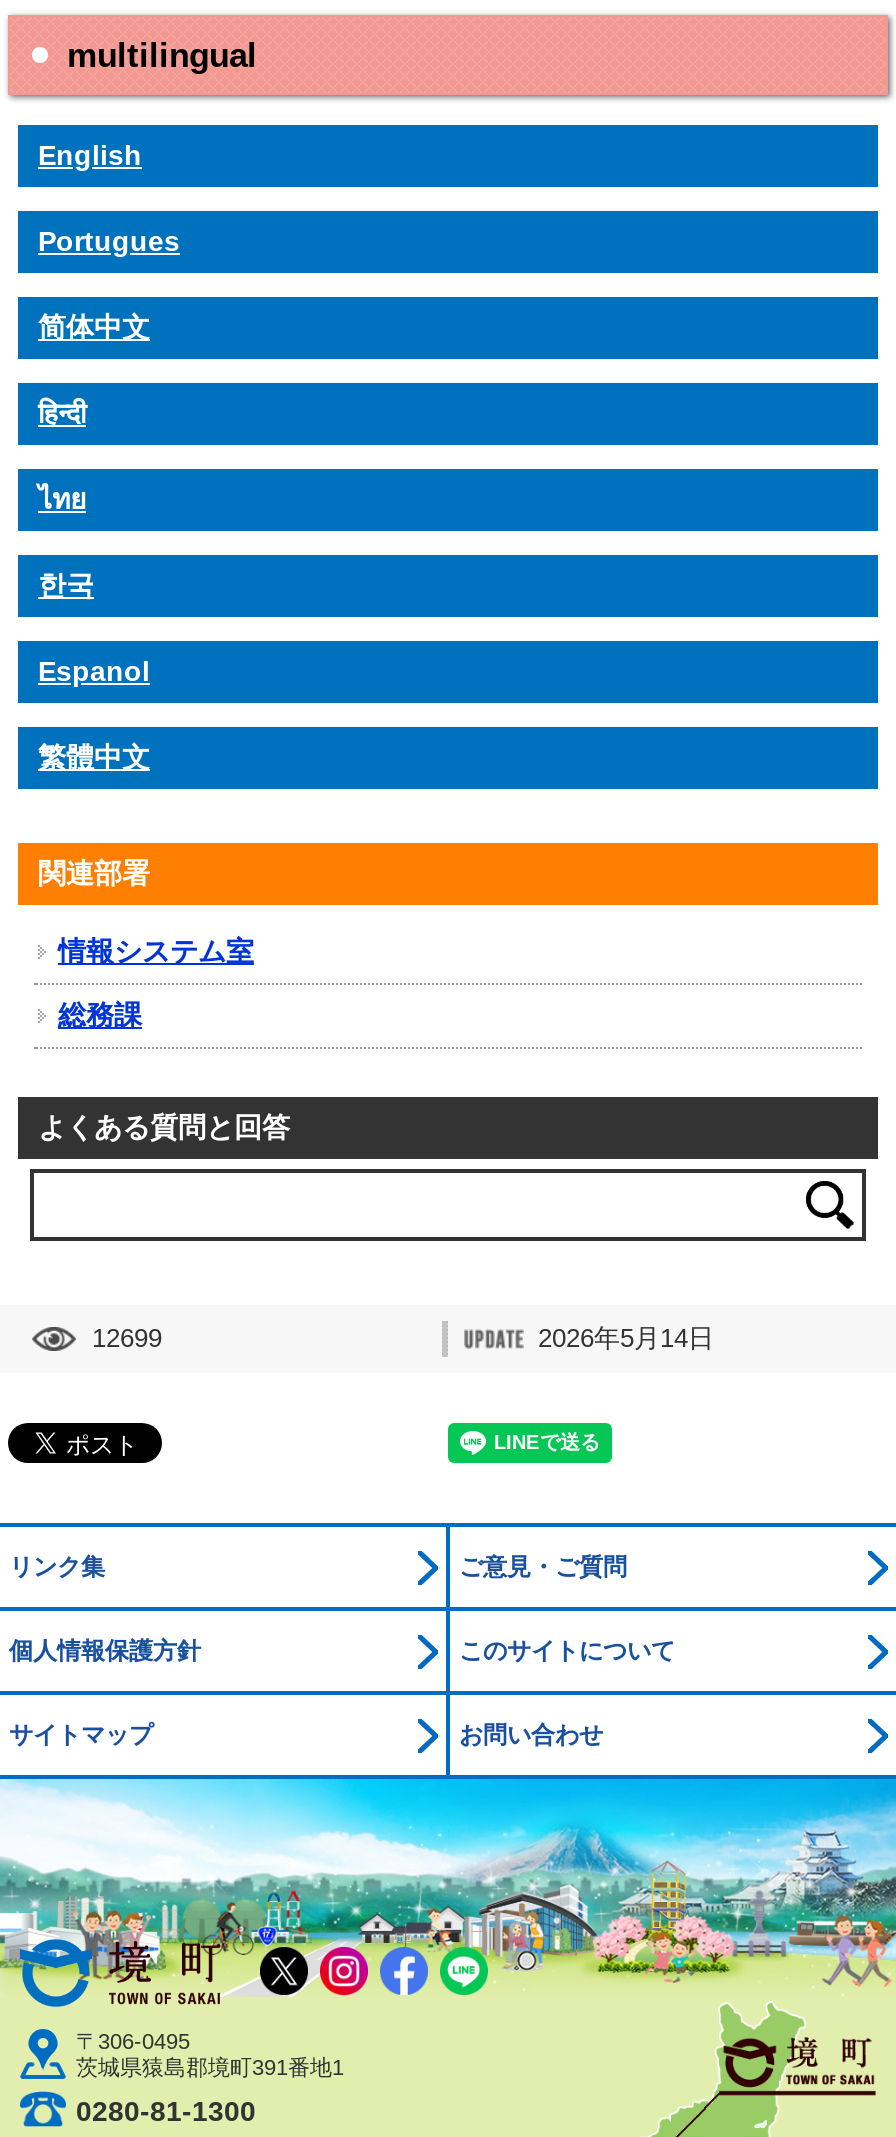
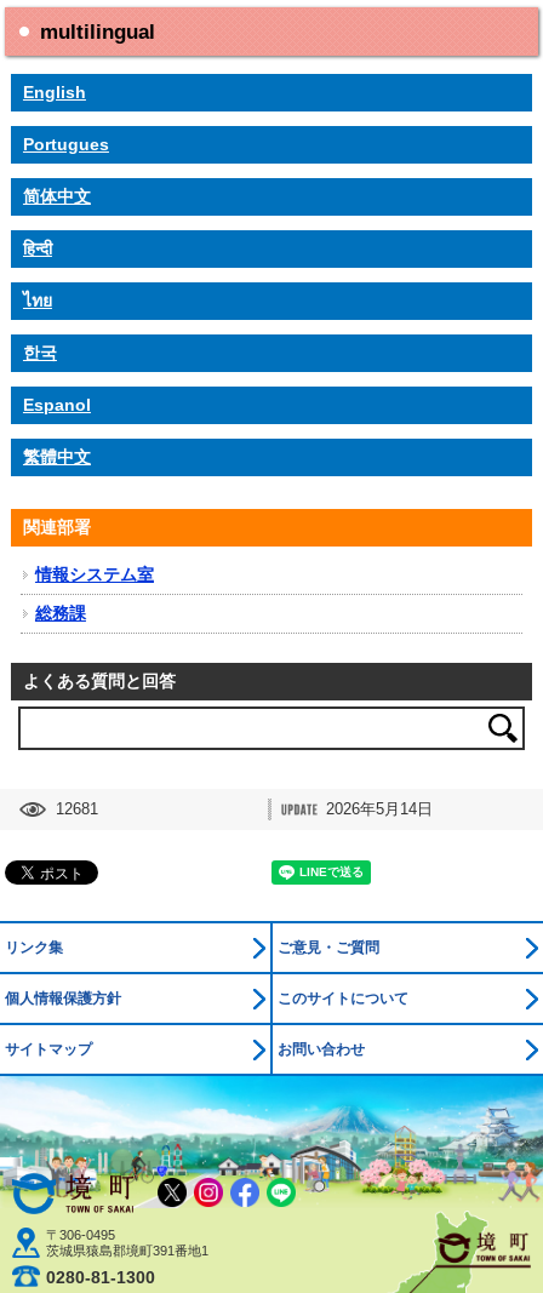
- 12699
+ 12681
